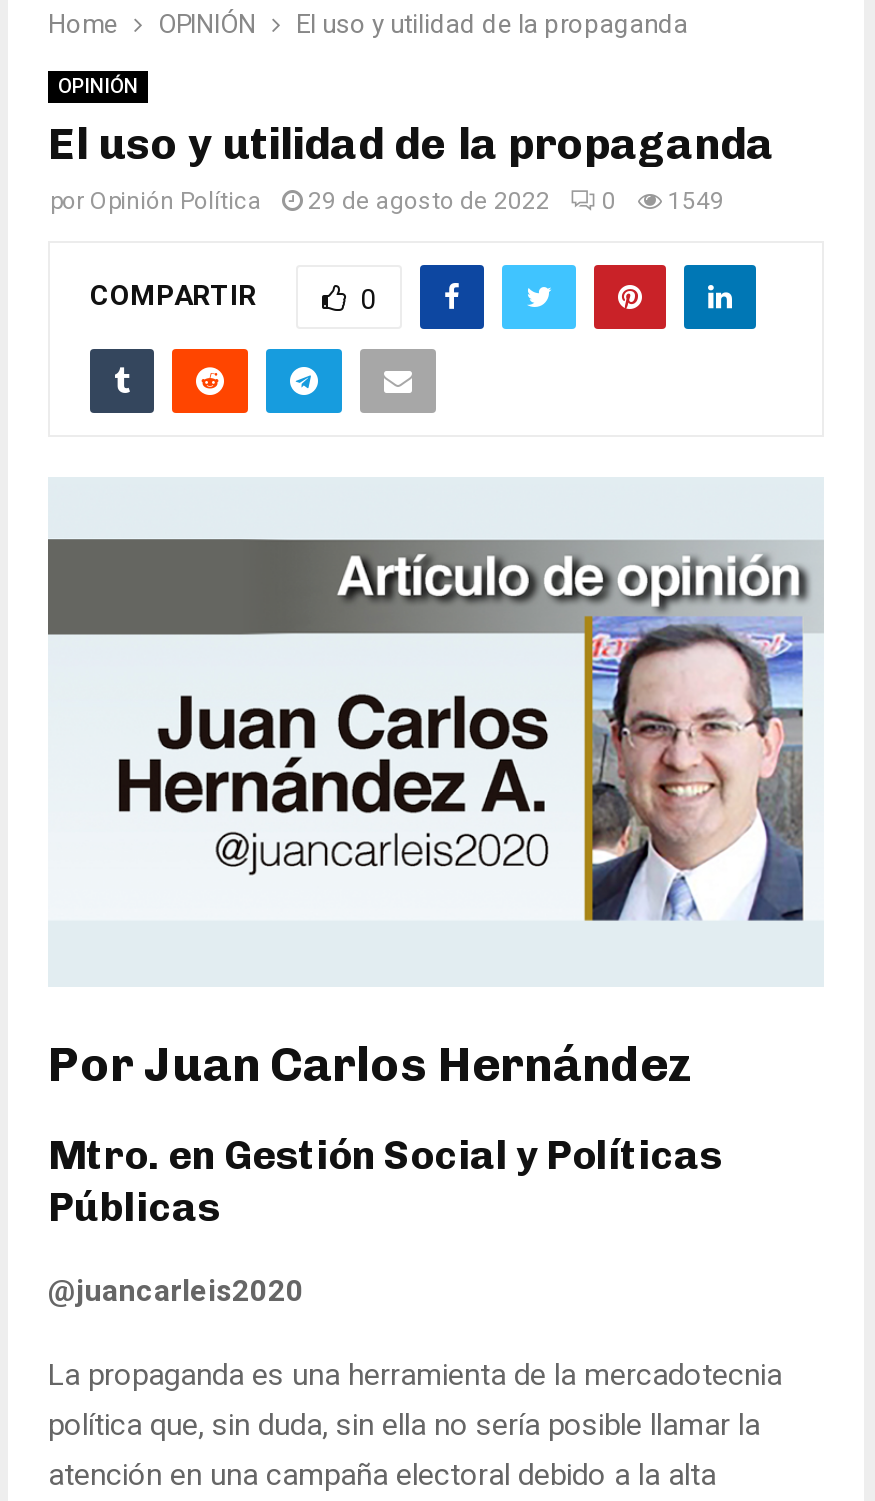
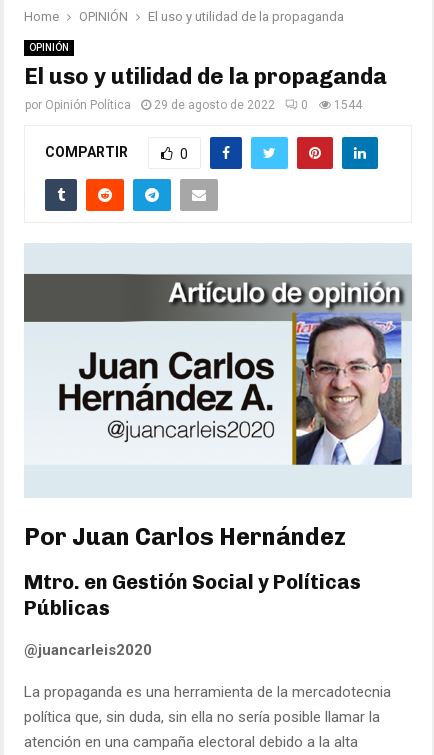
- por Opinión Política 29 de agosto de 2022 0 1549
+ por Opinión Política 29 de agosto de 2022 0 1544
